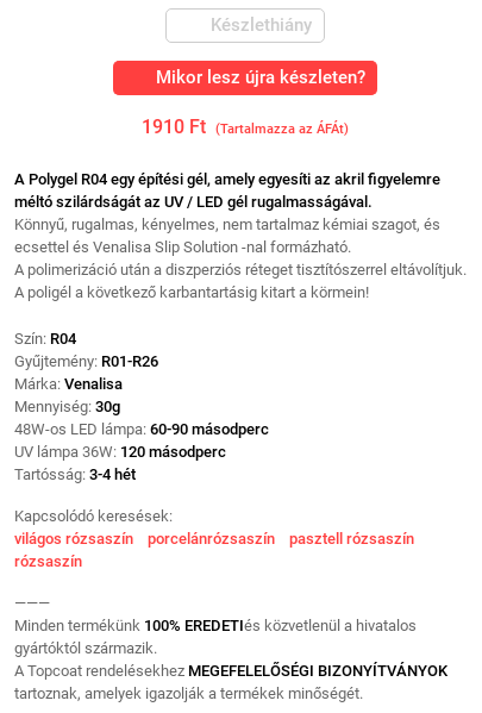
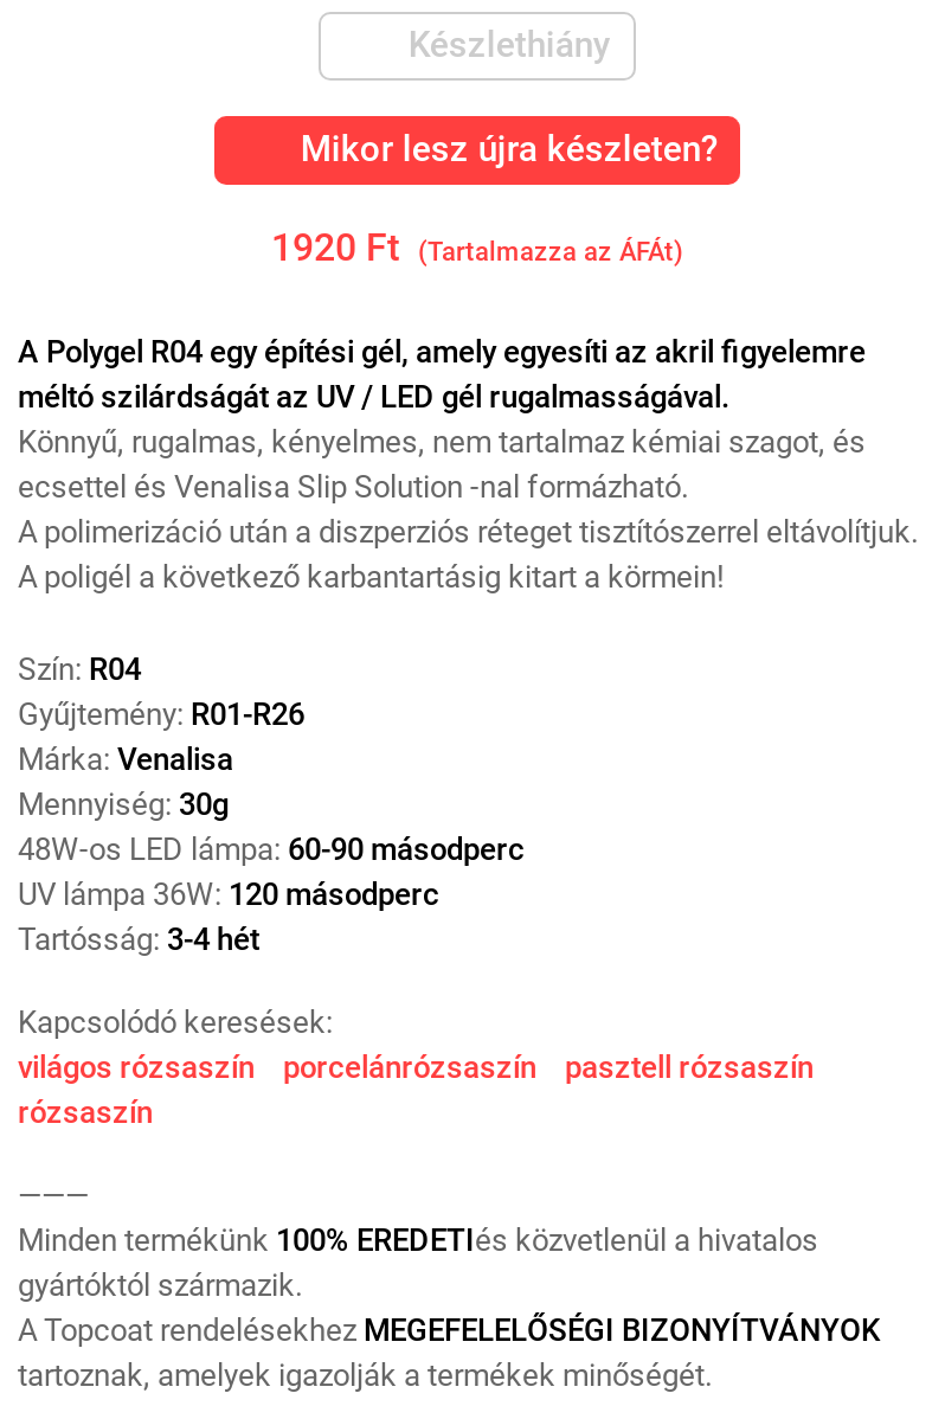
- 1910 Ft (Tartalmazza az ÁFÁt)
+ 1920 Ft (Tartalmazza az ÁFÁt)
